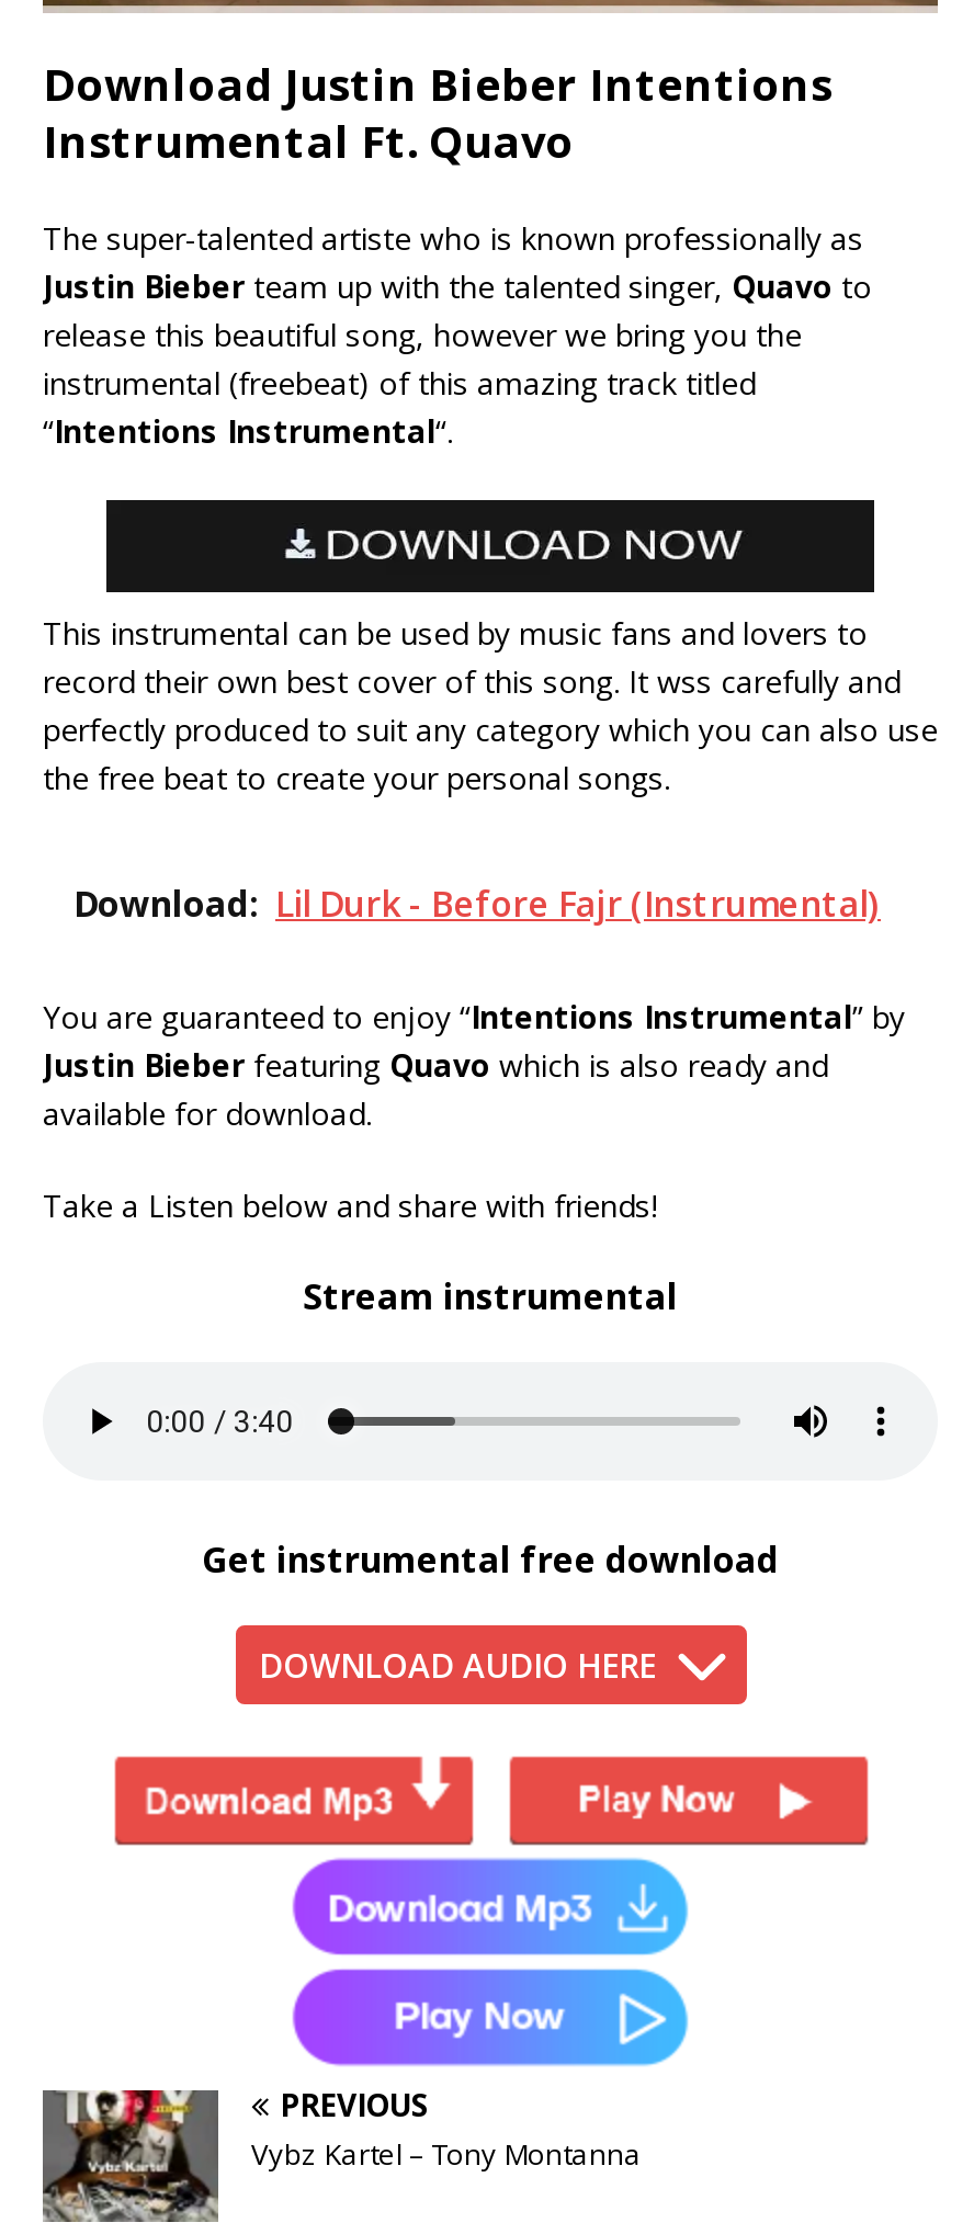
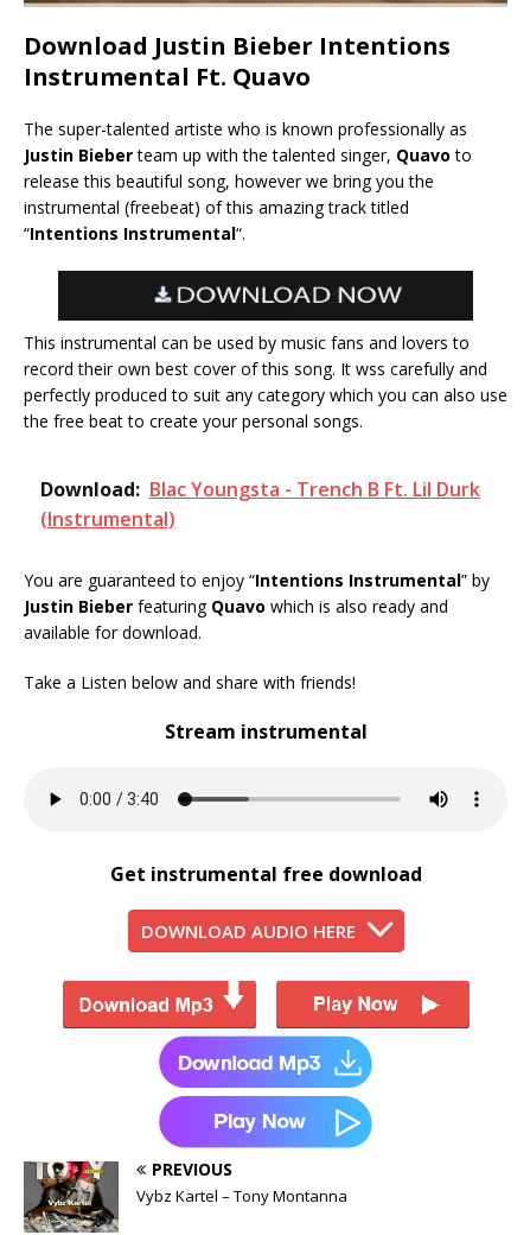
- Download: Lil Durk - Before Fajr (Instrumental)
+ Download: Blac Youngsta - Trench B Ft. Lil Durk
+ (Instrumental)
